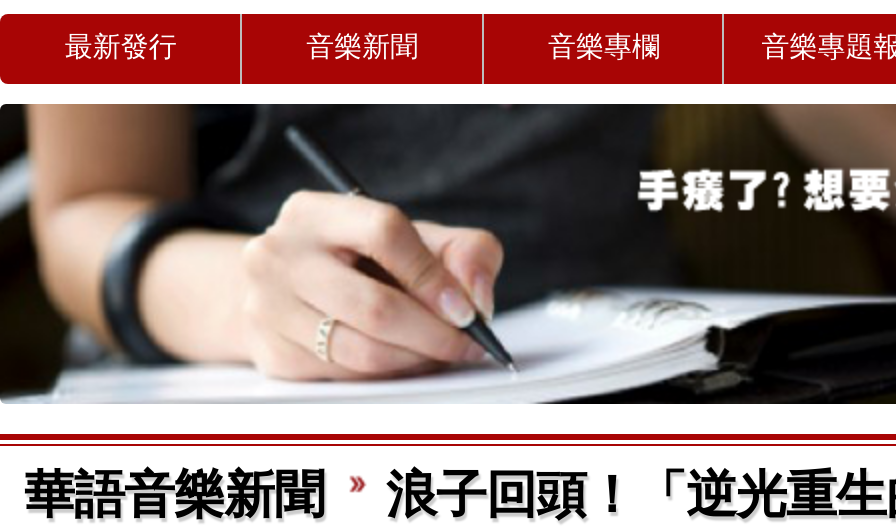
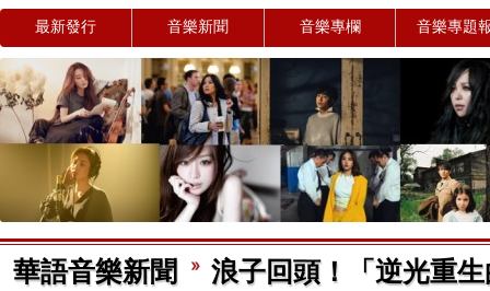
- [image]
+ [image]
